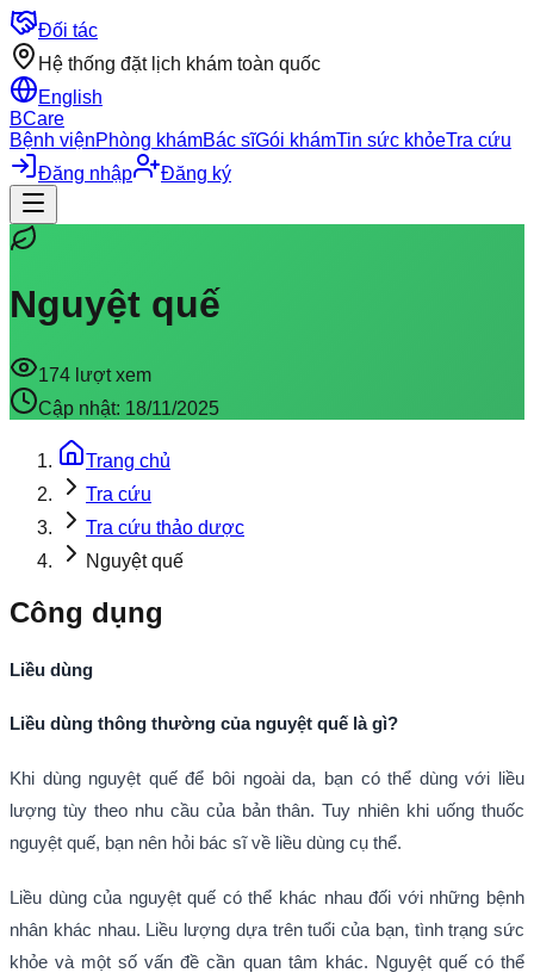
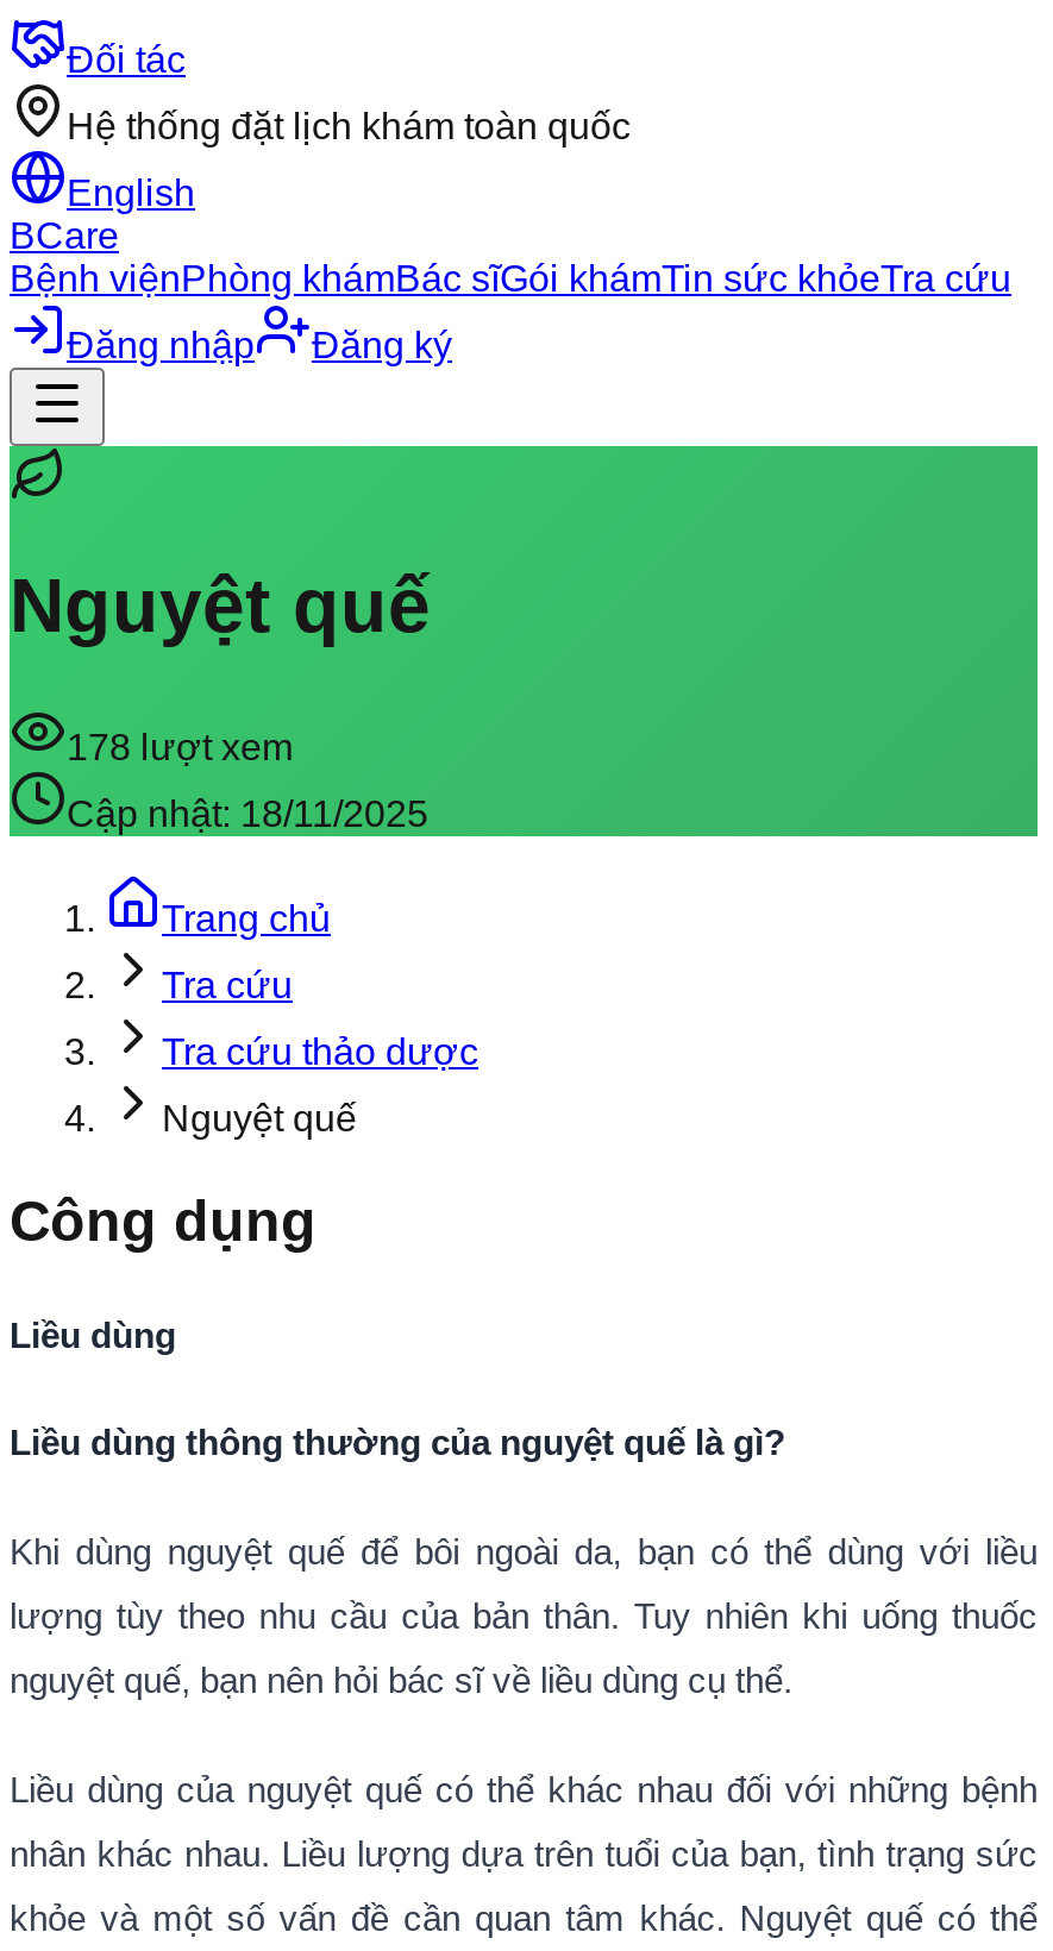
- 174 lượt xem
+ 178 lượt xem
